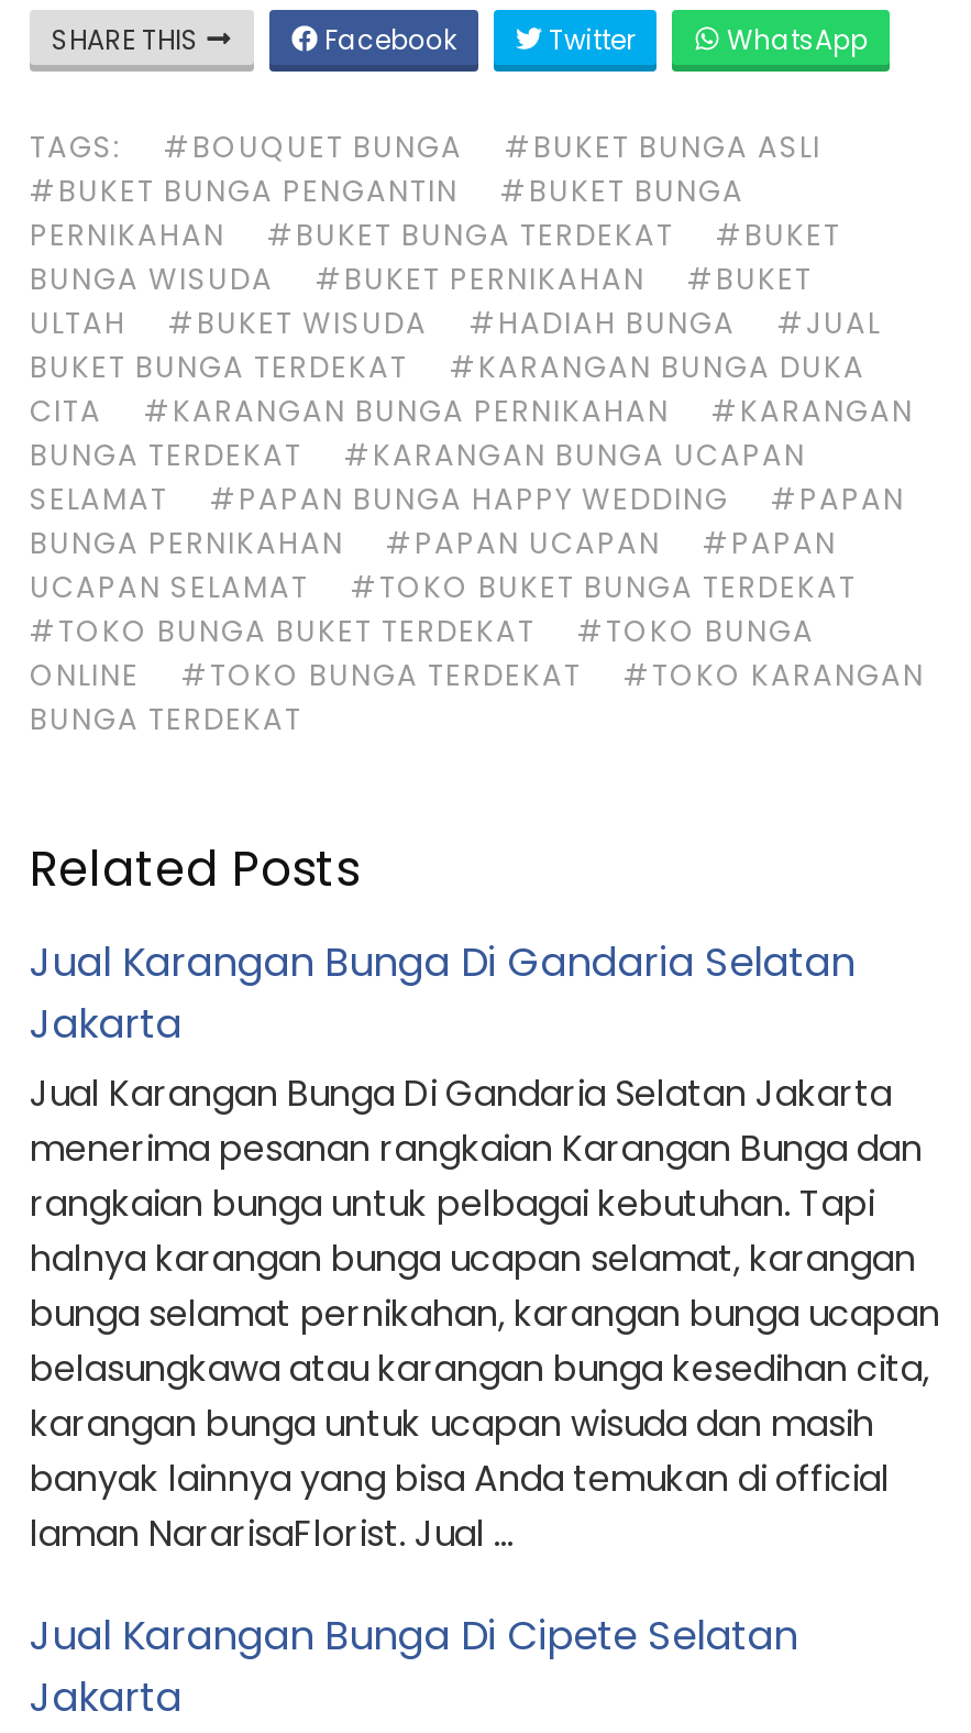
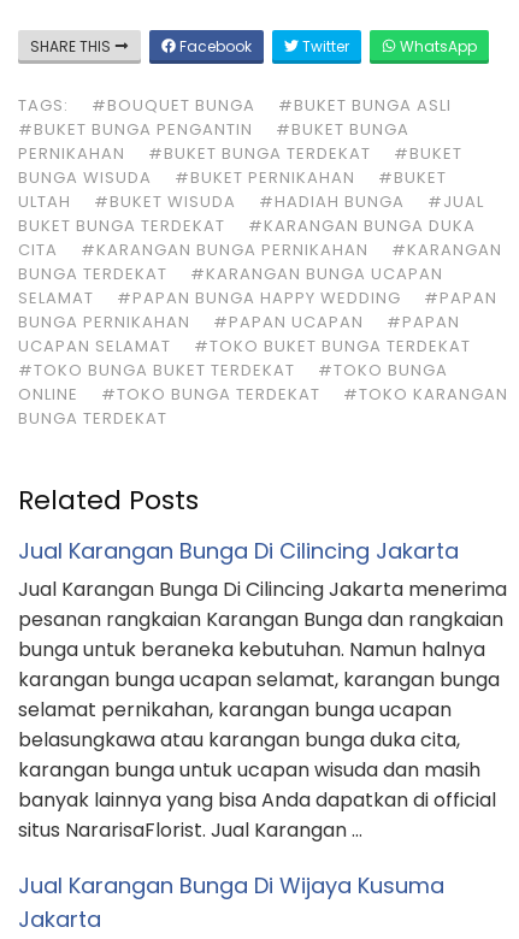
- Jual Karangan Bunga Di Gandaria Selatan
- Jakarta
- Jual Karangan Bunga Di Gandaria Selatan Jakarta
- menerima pesanan rangkaian Karangan Bunga dan
- rangkaian bunga untuk pelbagai kebutuhan. Tapi
- halnya karangan bunga ucapan selamat, karangan
- bunga selamat pernikahan, karangan bunga ucapan
- belasungkawa atau karangan bunga kesedihan cita,
+ Jual Karangan Bunga Di Cilincing Jakarta
+ Jual Karangan Bunga Di Cilincing Jakarta menerima
+ pesanan rangkaian Karangan Bunga dan rangkaian
+ bunga untuk beraneka kebutuhan. Namun halnya
+ karangan bunga ucapan selamat, karangan bunga
+ selamat pernikahan, karangan bunga ucapan
+ belasungkawa atau karangan bunga duka cita,

- banyak lainnya yang bisa Anda temukan di official
- laman NararisaFlorist. Jual …
+ banyak lainnya yang bisa Anda dapatkan di official
+ situs NararisaFlorist. Jual Karangan …

- Jual Karangan Bunga Di Cipete Selatan
+ Jual Karangan Bunga Di Wijaya Kusuma
